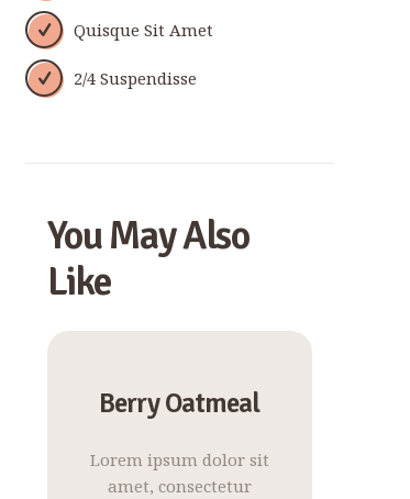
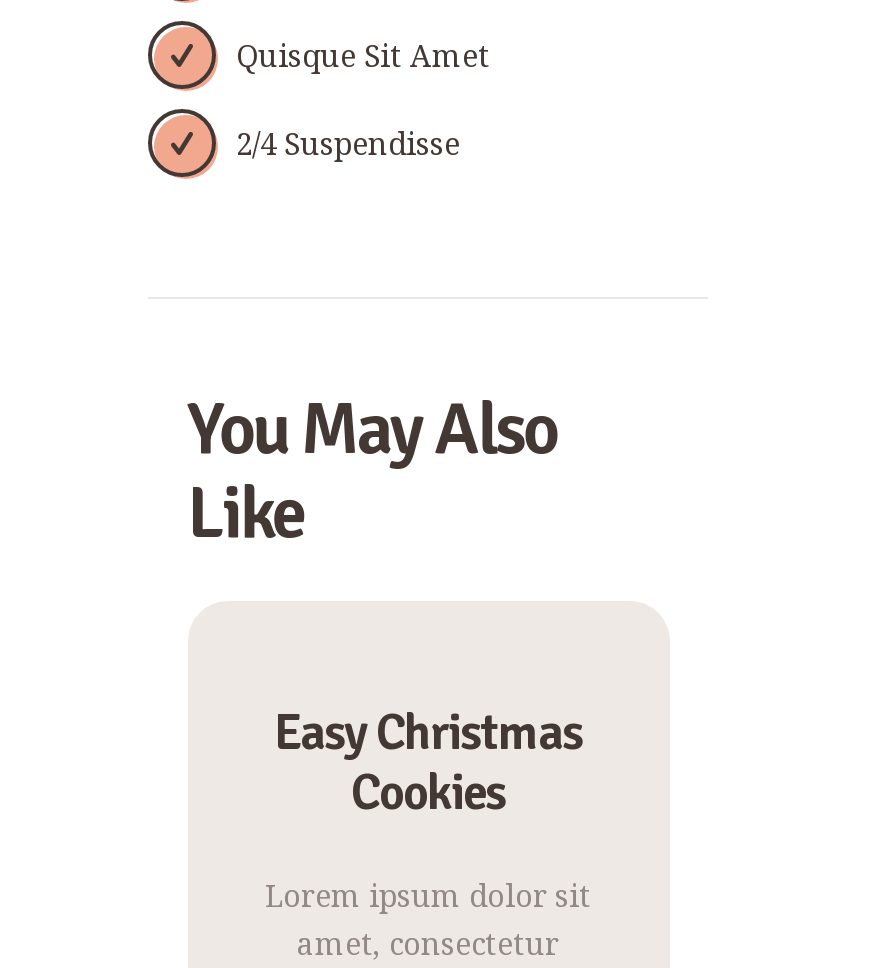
- Berry Oatmeal
+ Easy Christmas
+ Cookies
